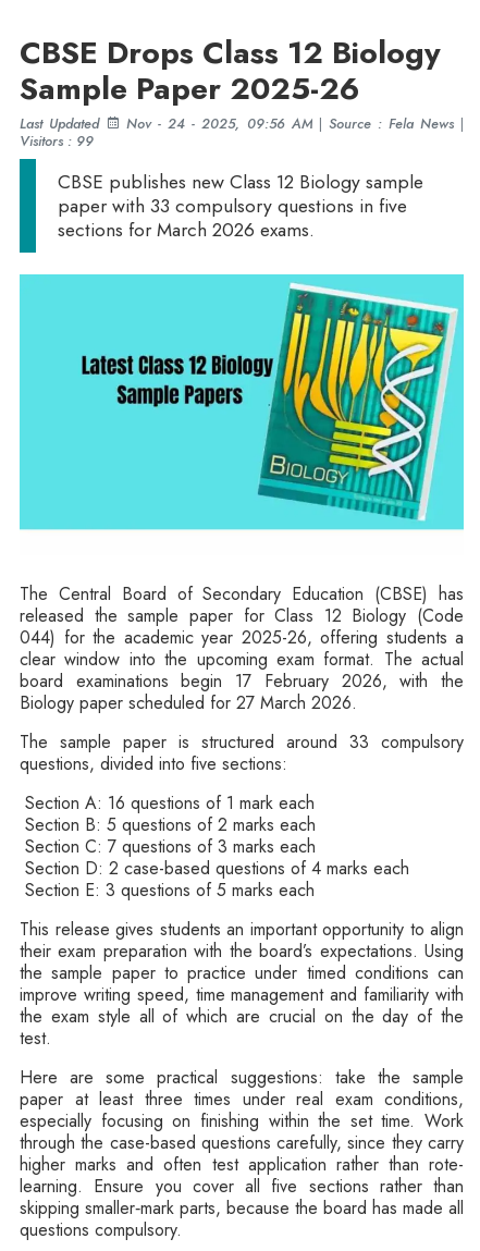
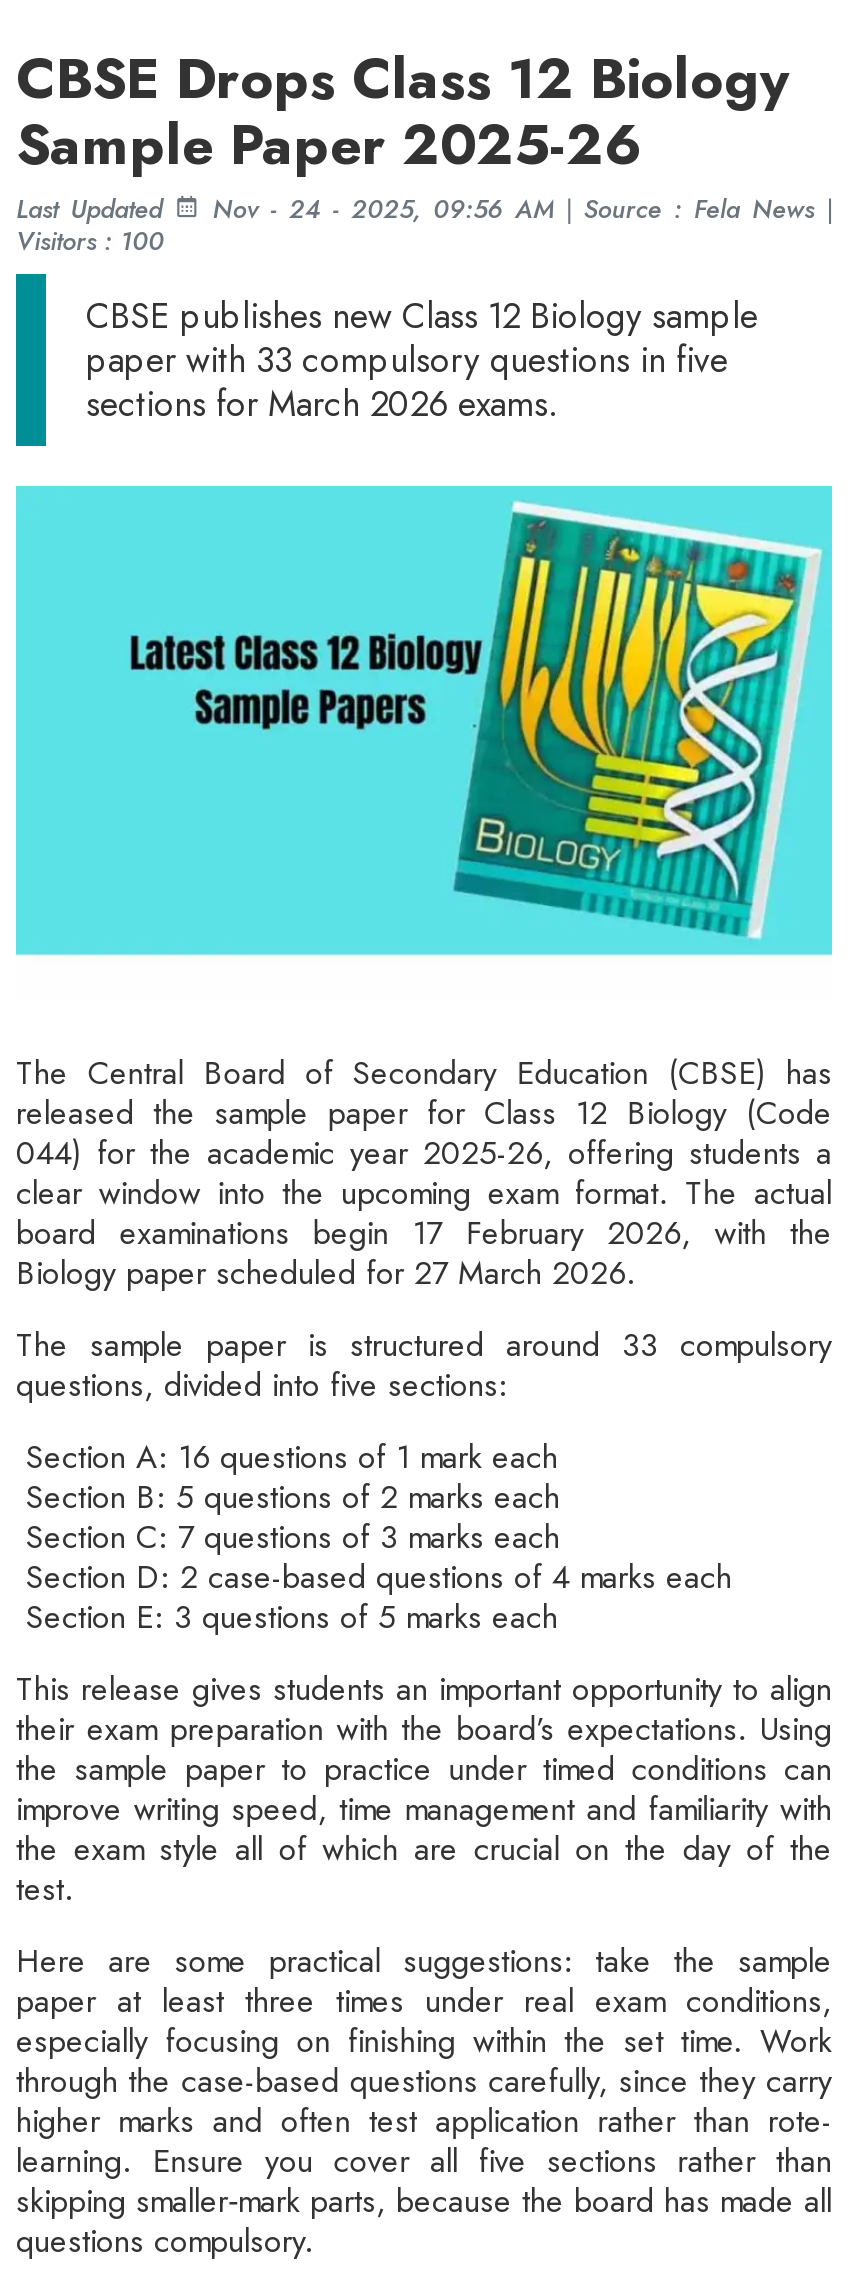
- Visitors : 99
+ Visitors : 100
